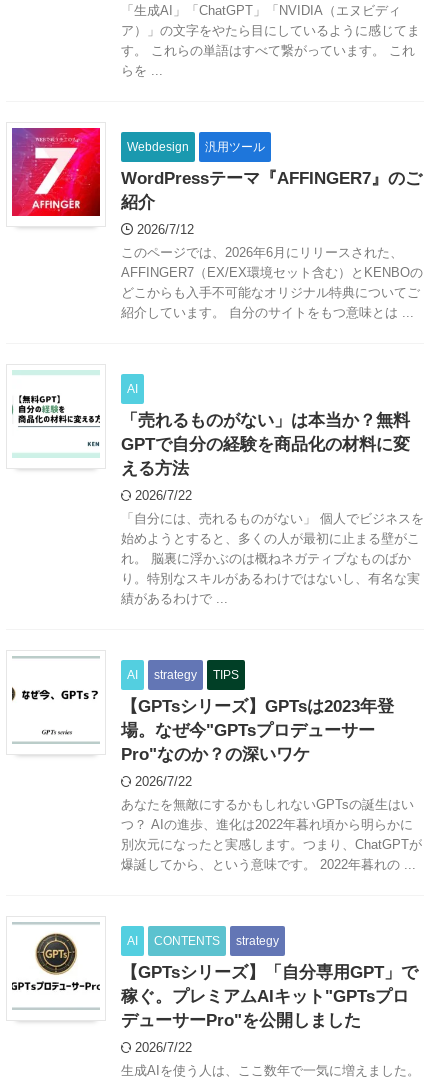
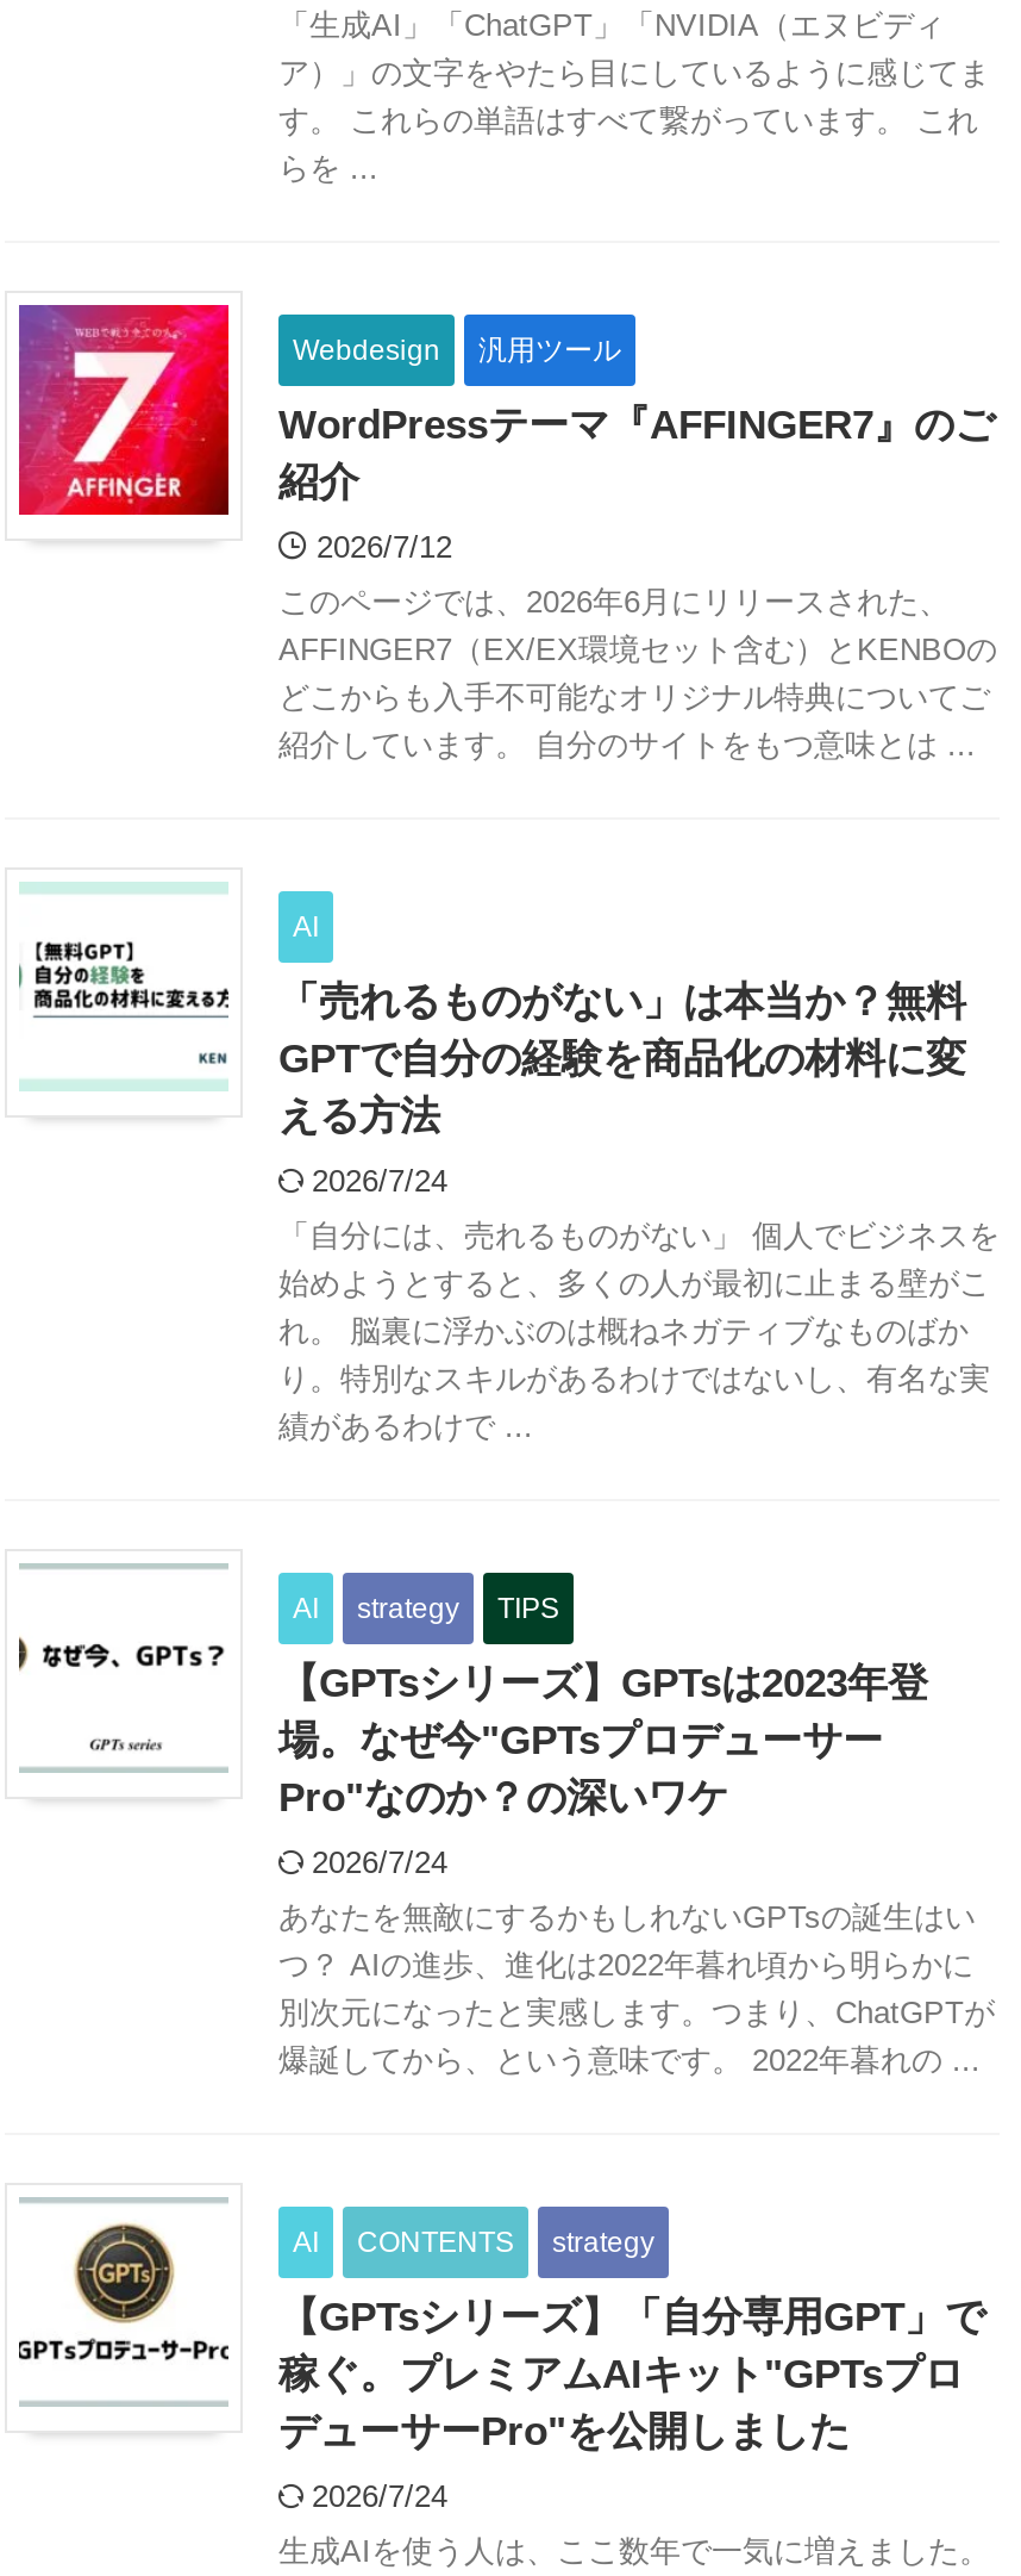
- 2026/7/22
+ 2026/7/24

- 2026/7/22
+ 2026/7/24

- 2026/7/22
+ 2026/7/24
